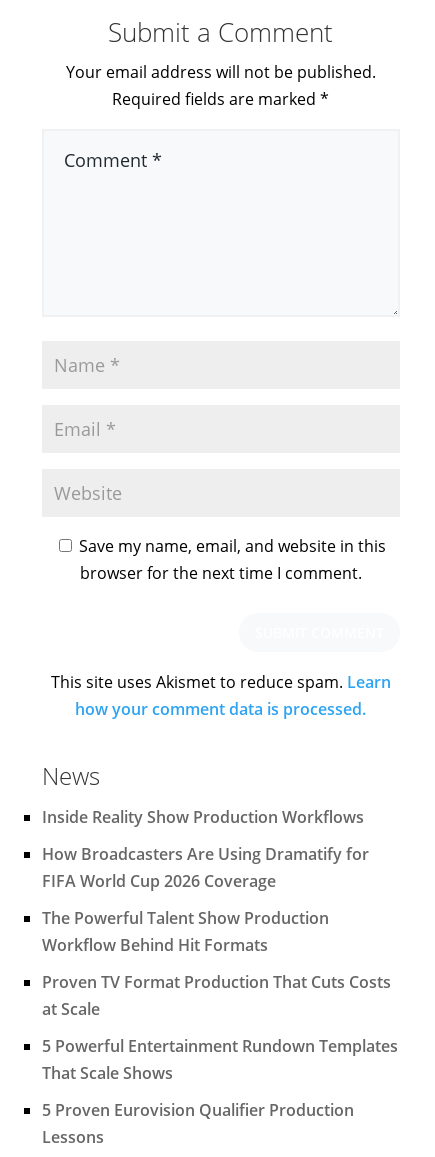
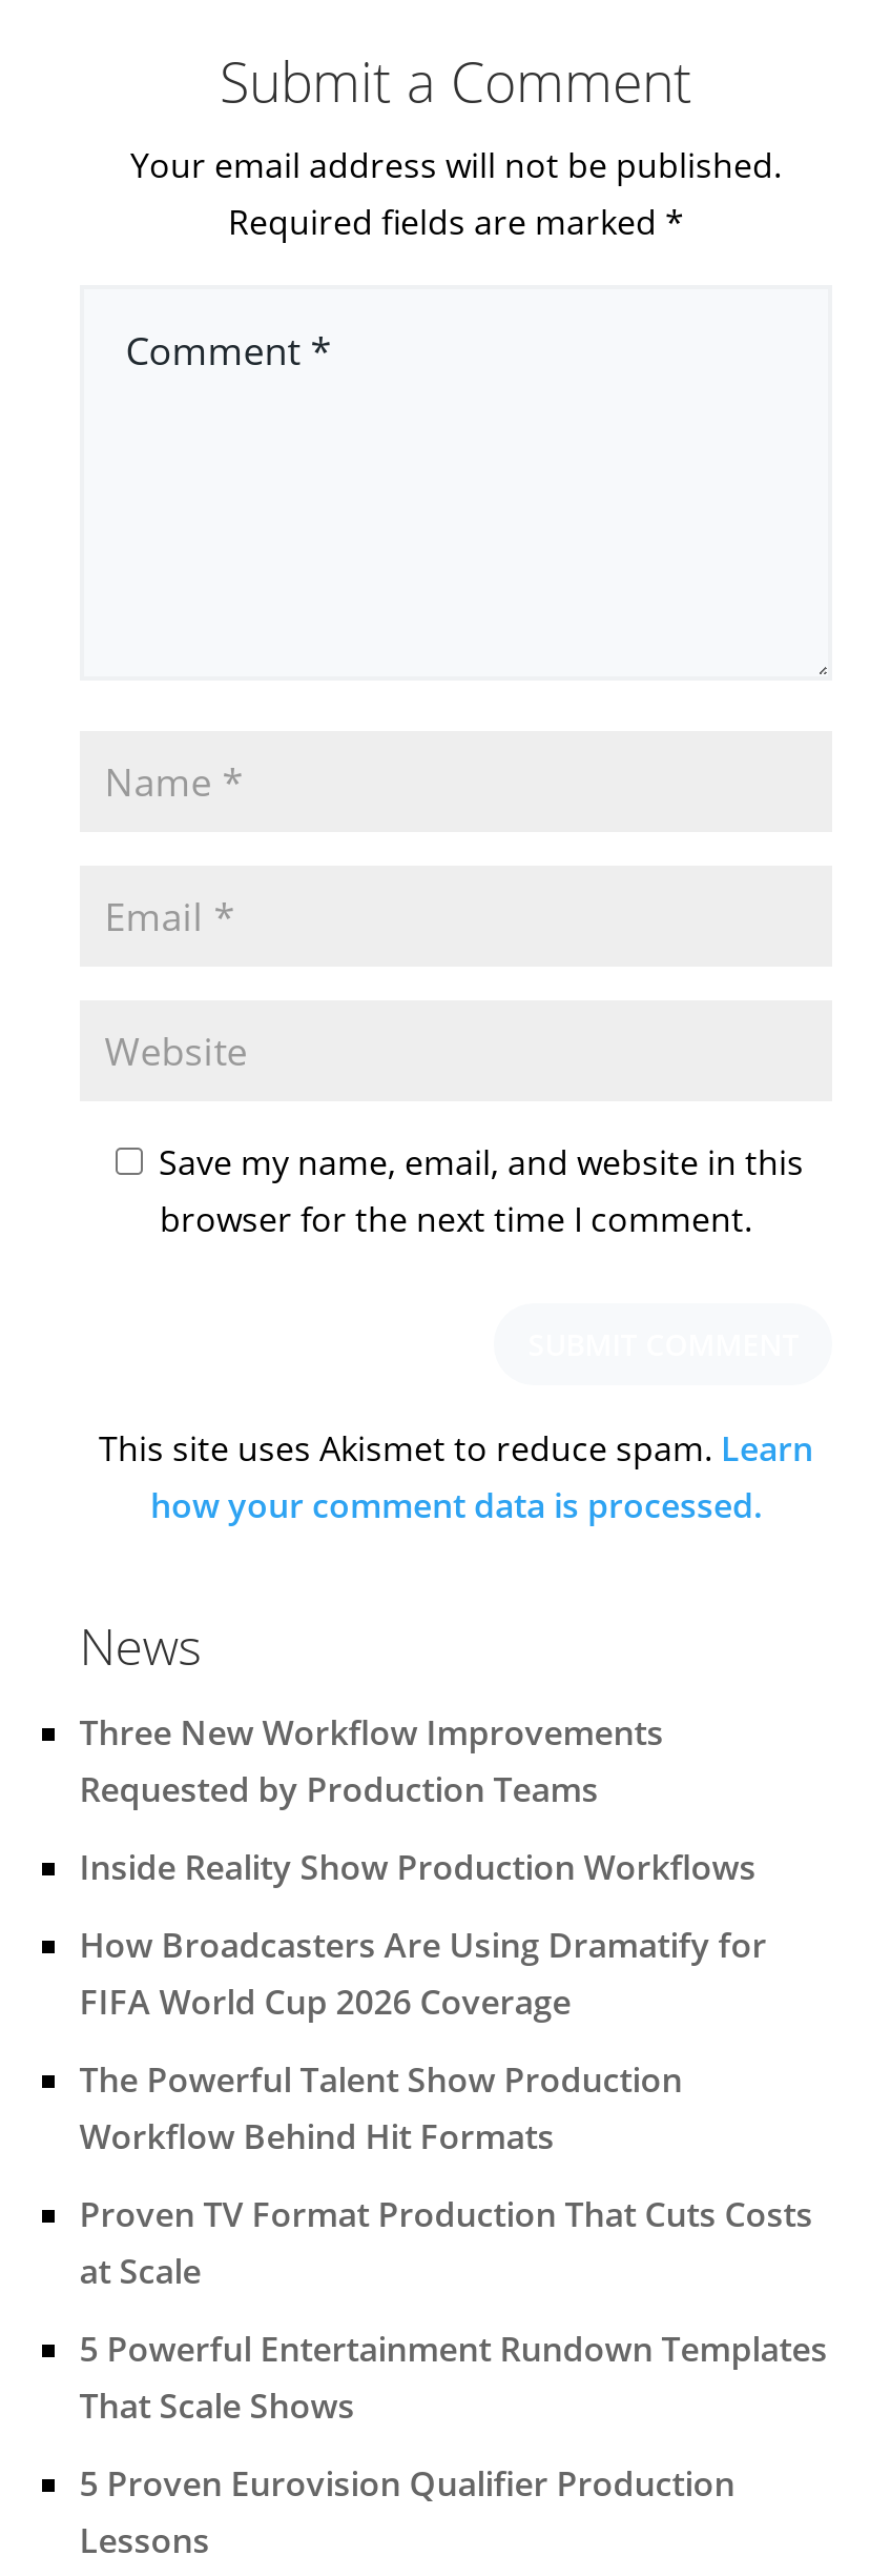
+ Three New Workflow Improvements
+ Requested by Production Teams
